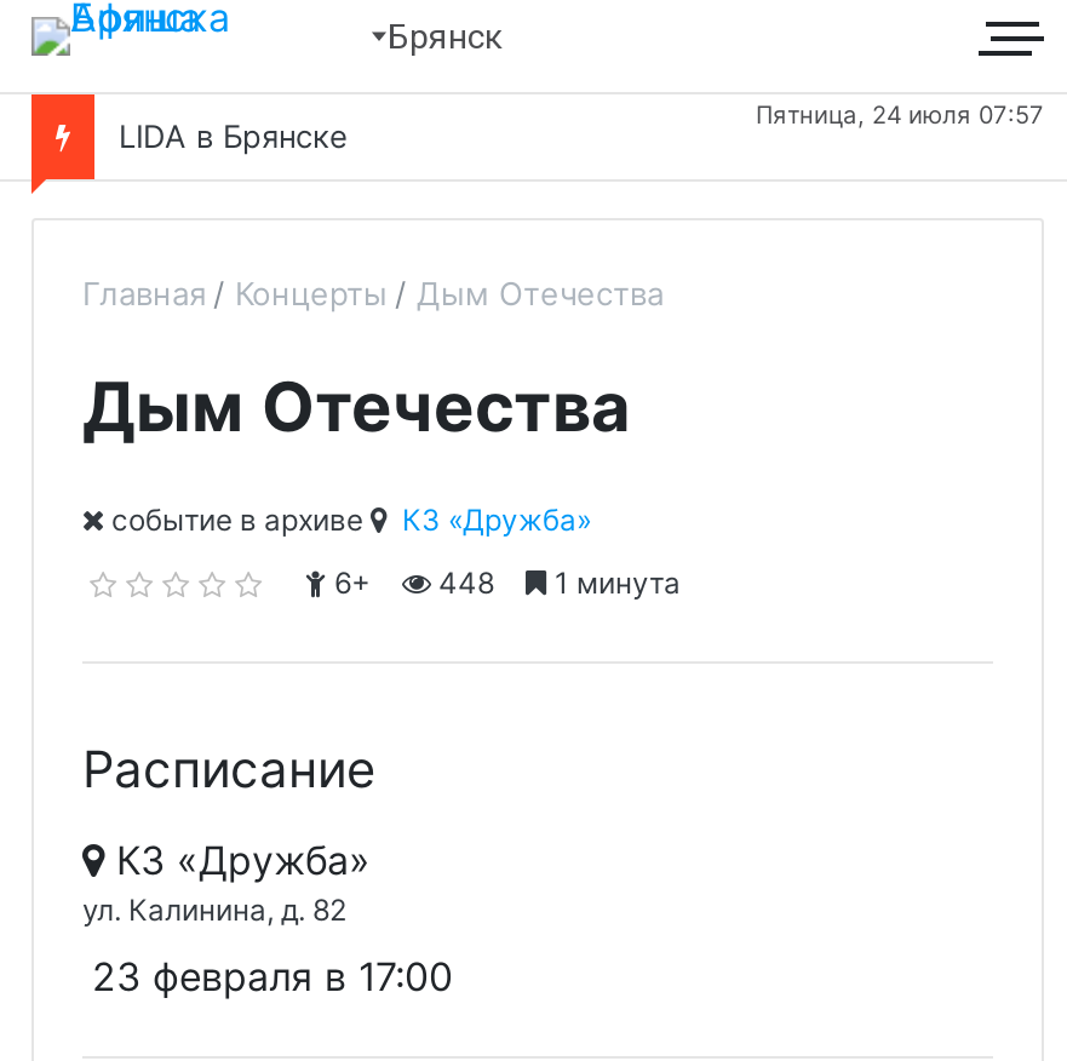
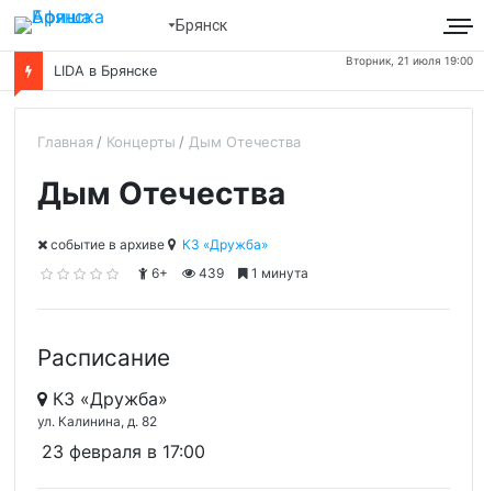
- Пятница, 24 июля 07:57
+ Вторник, 21 июля 19:00

- 448
+ 439
